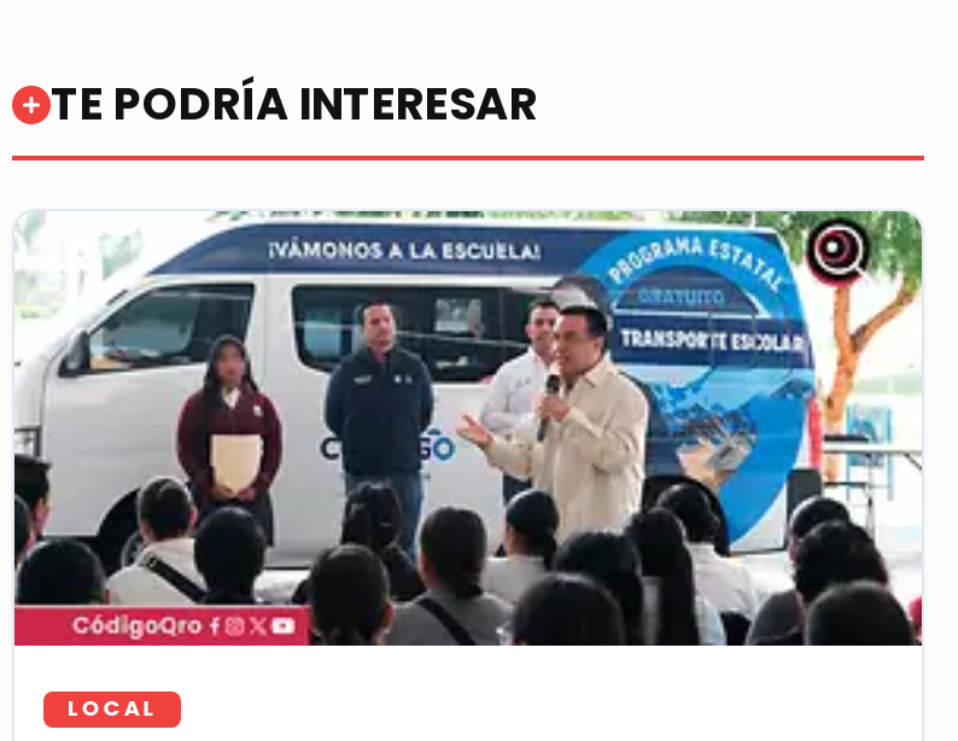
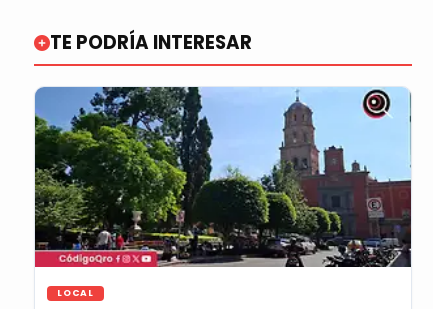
- [image]
+ [image]
